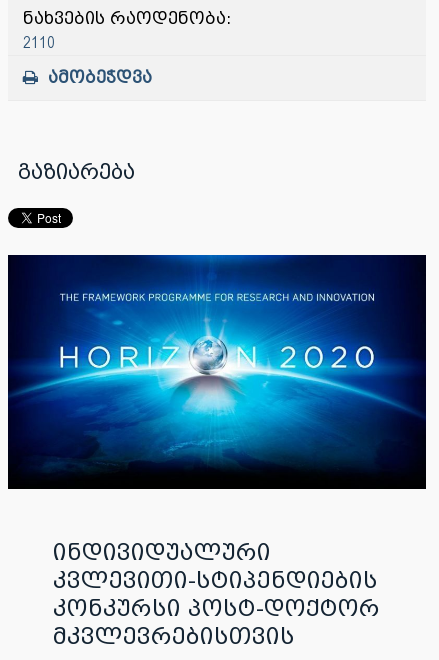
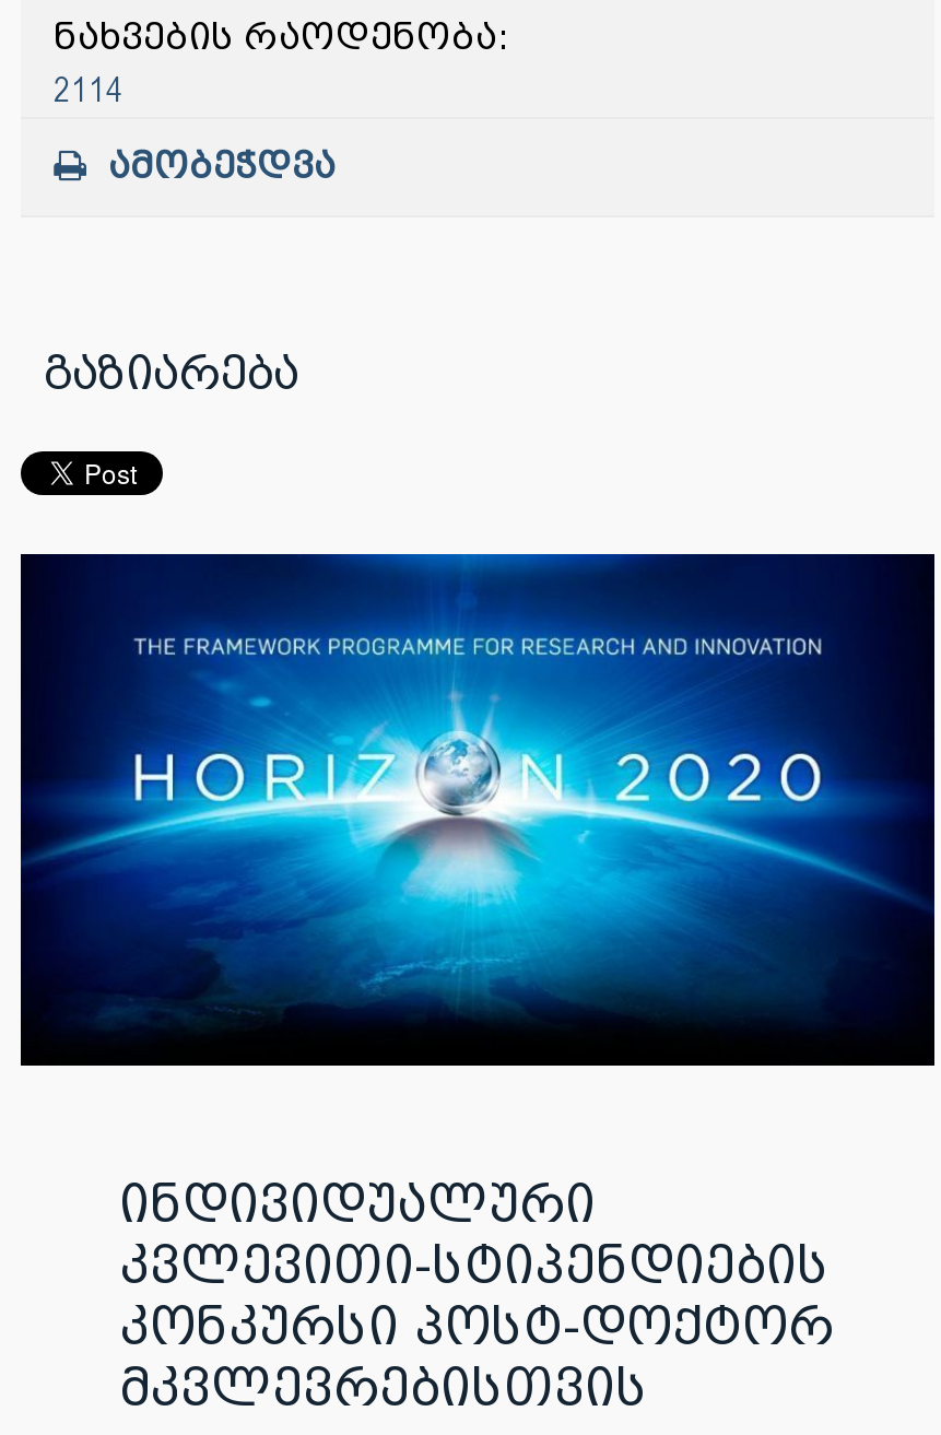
- 2110
+ 2114
